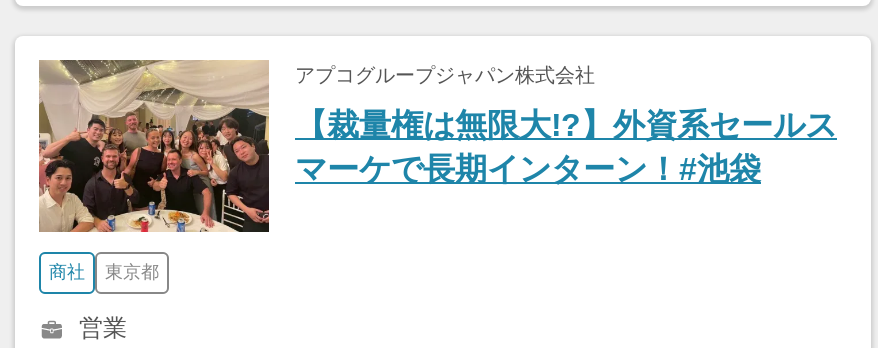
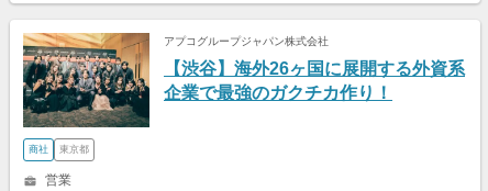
- [image]
- 【裁量権は無限大!?】外資系セールス
- マーケで長期インターン！#池袋
+ [image]
+ 【渋谷】海外26ヶ国に展開する外資系
+ 企業で最強のガクチカ作り！
